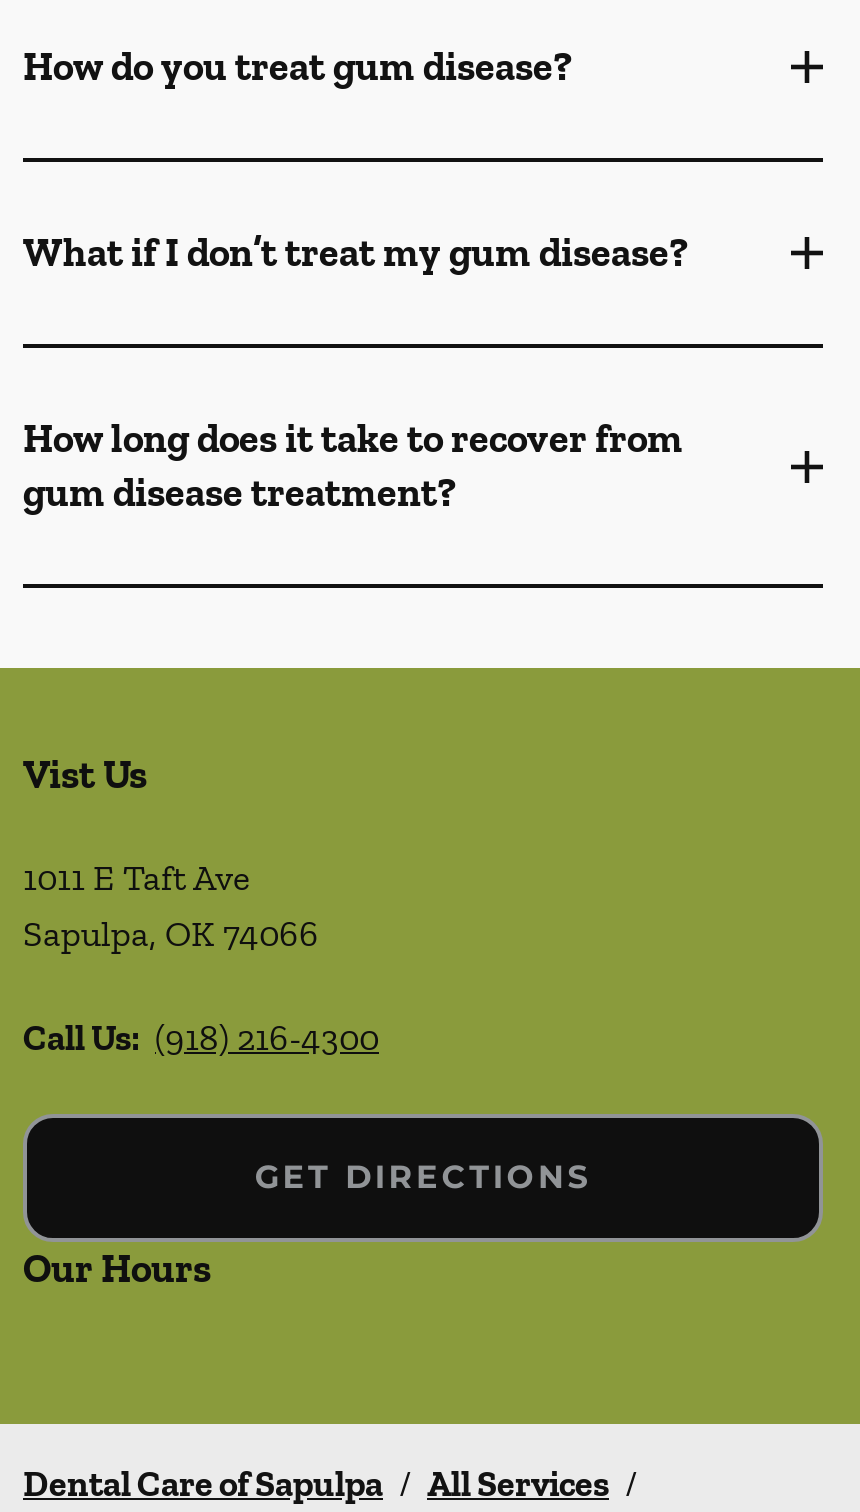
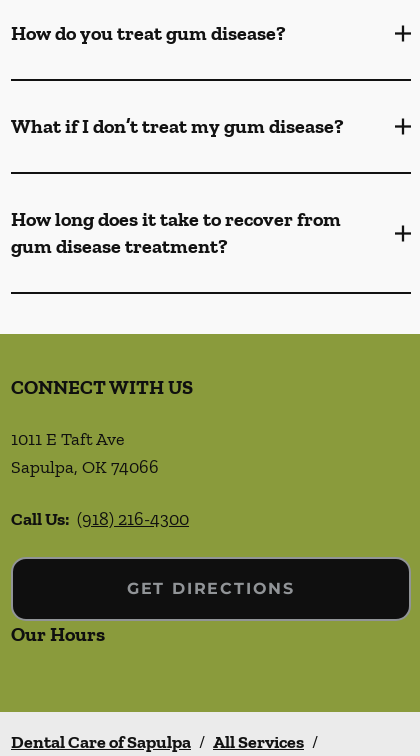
- Vist Us
+ CONNECT WITH US
